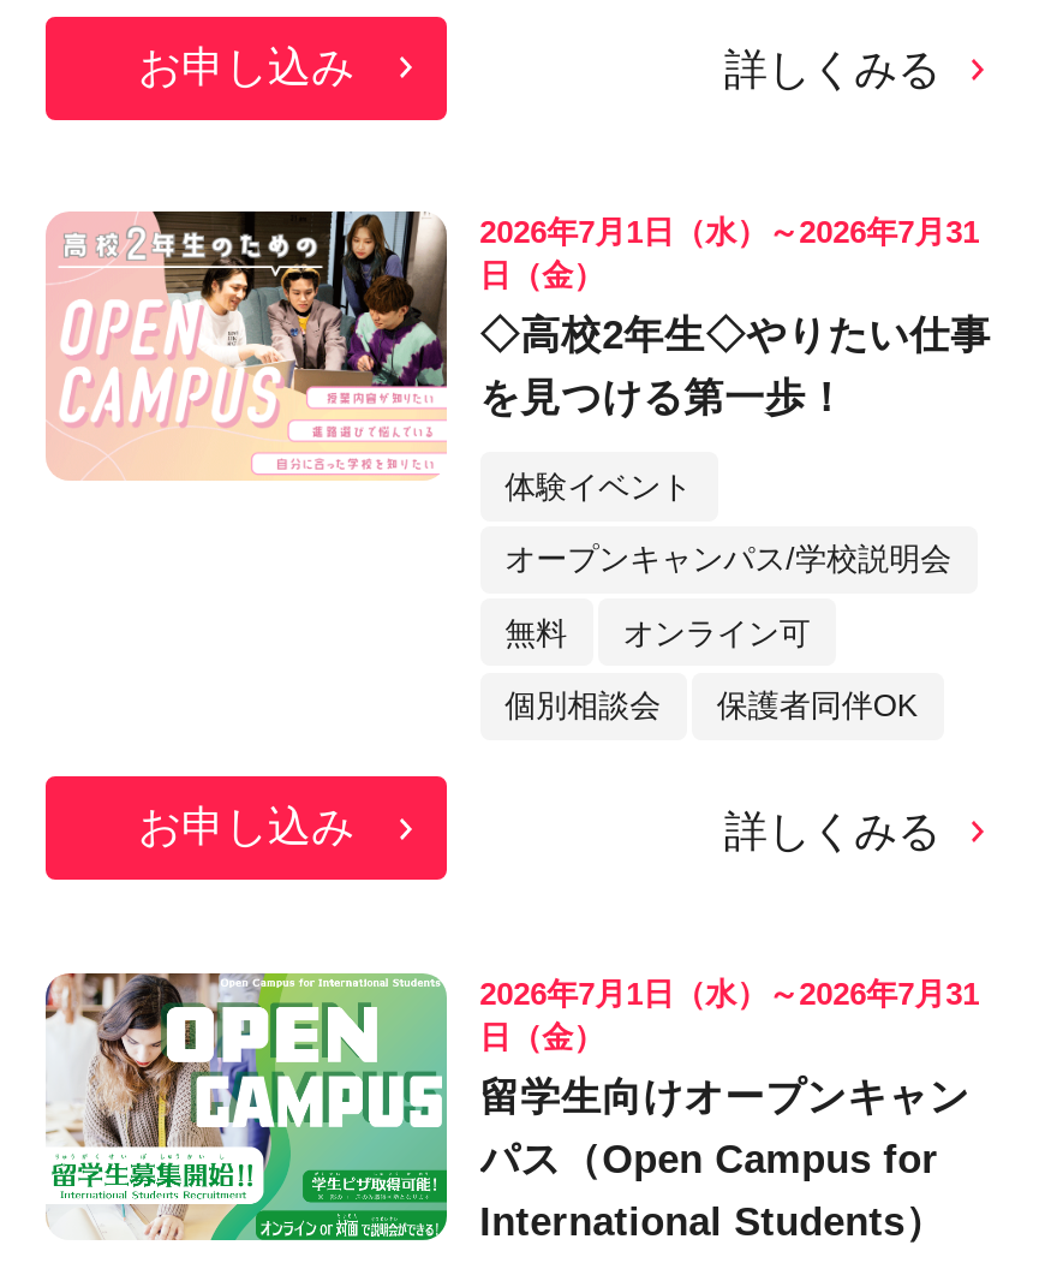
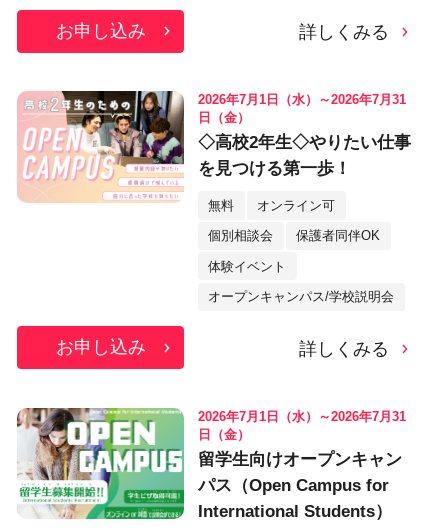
moved down: 体験イベント | オープンキャンパス/学校説明会

moved up: 無料 | オンライン可 | 個別相談会 | 保護者同伴OK
